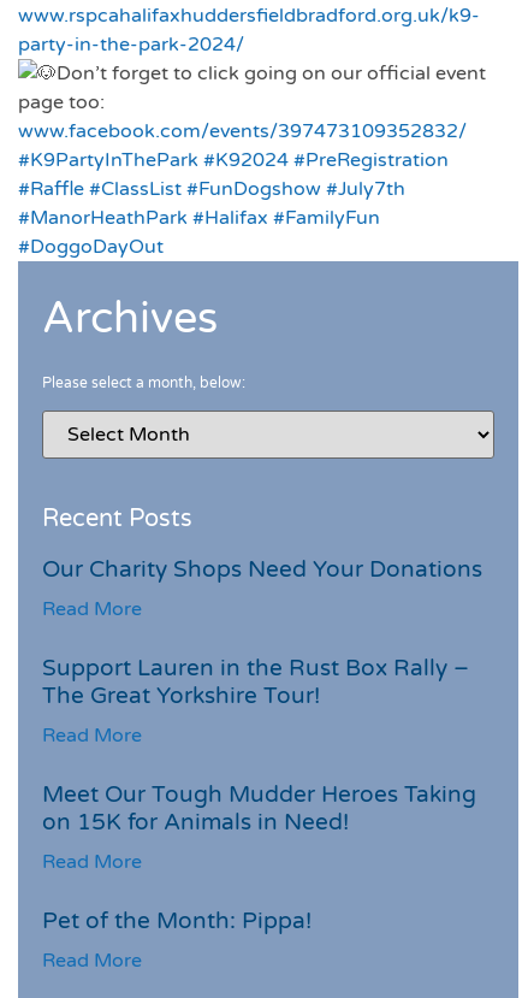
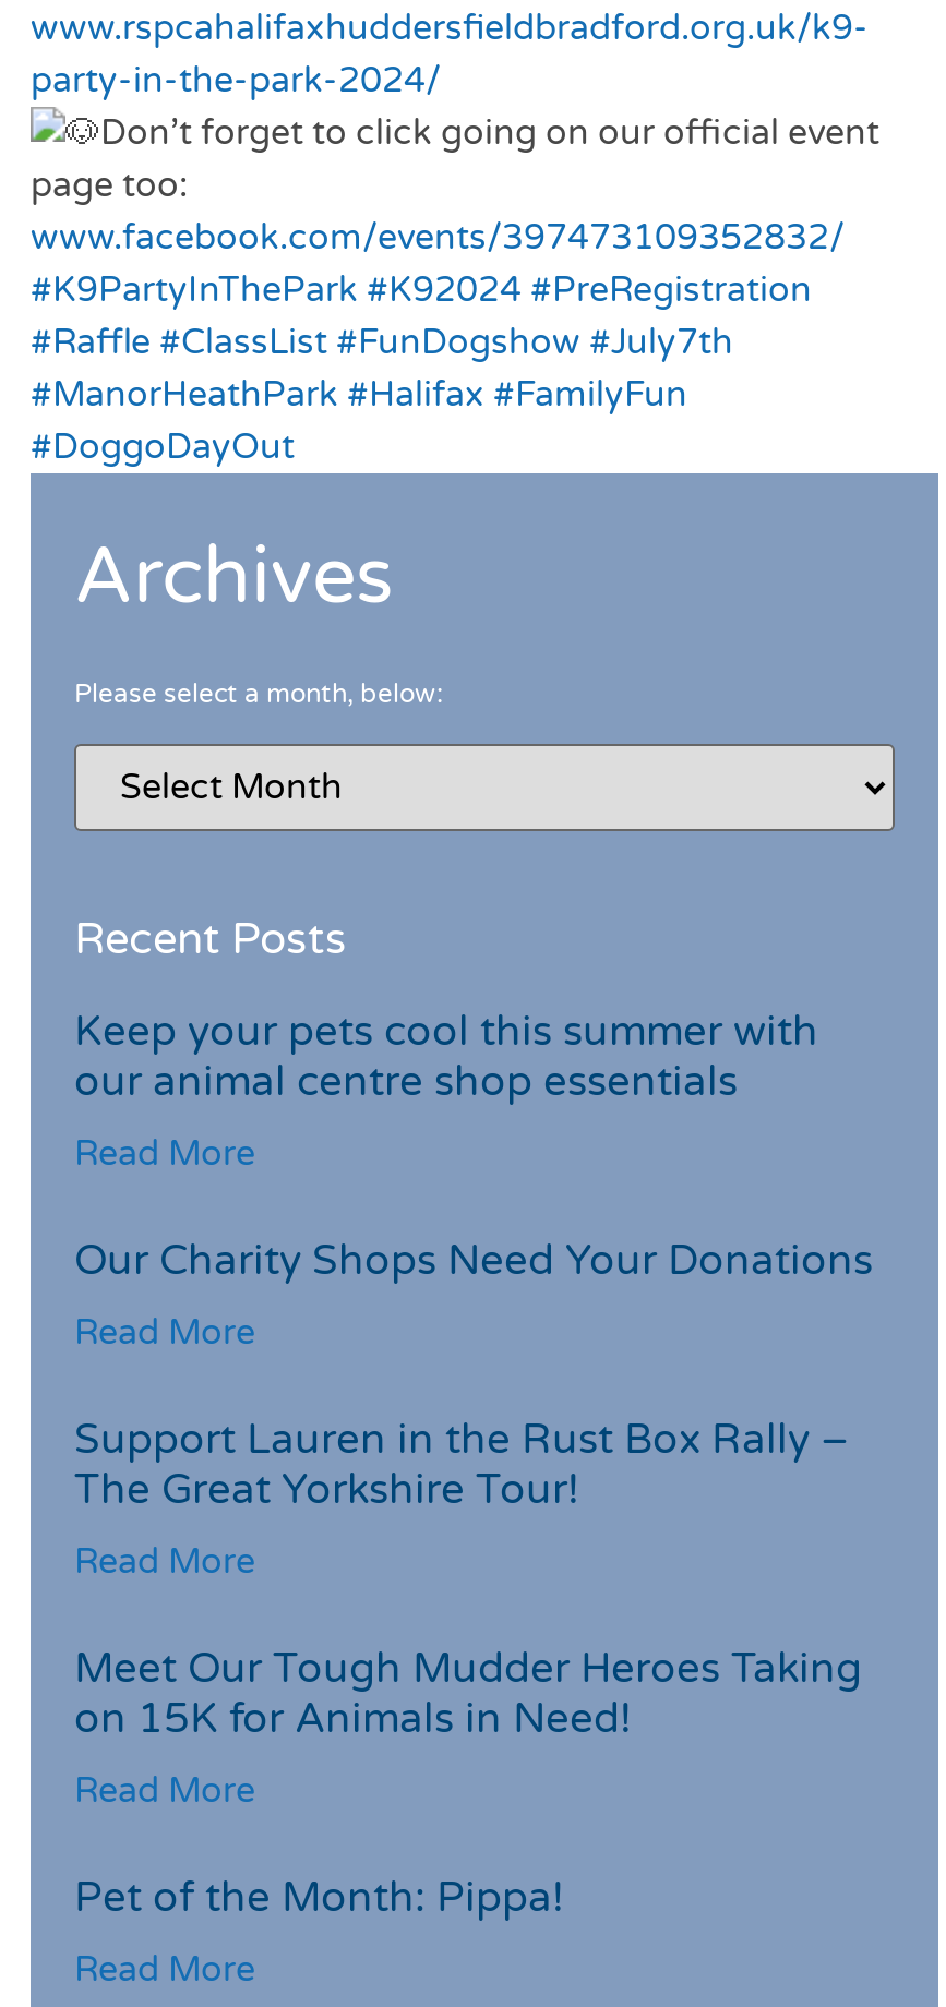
+ Keep your pets cool this summer with
+ our animal centre shop essentials
+ Read More
